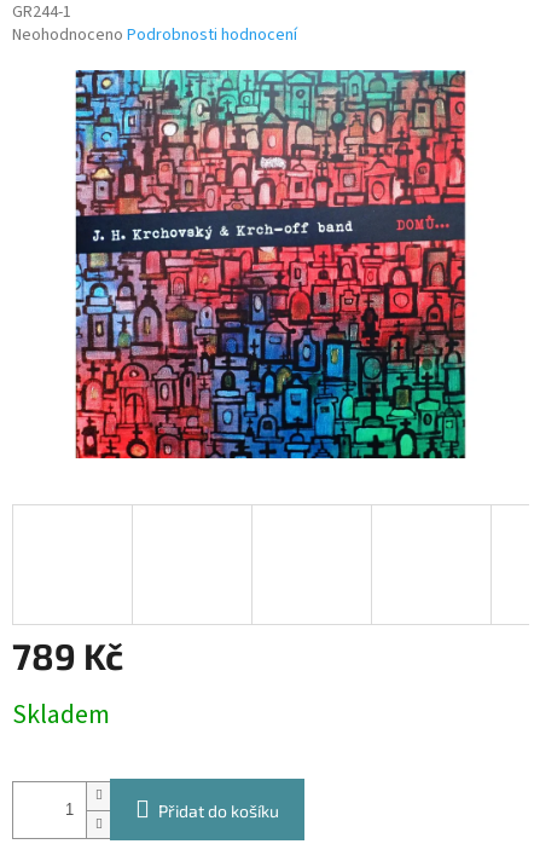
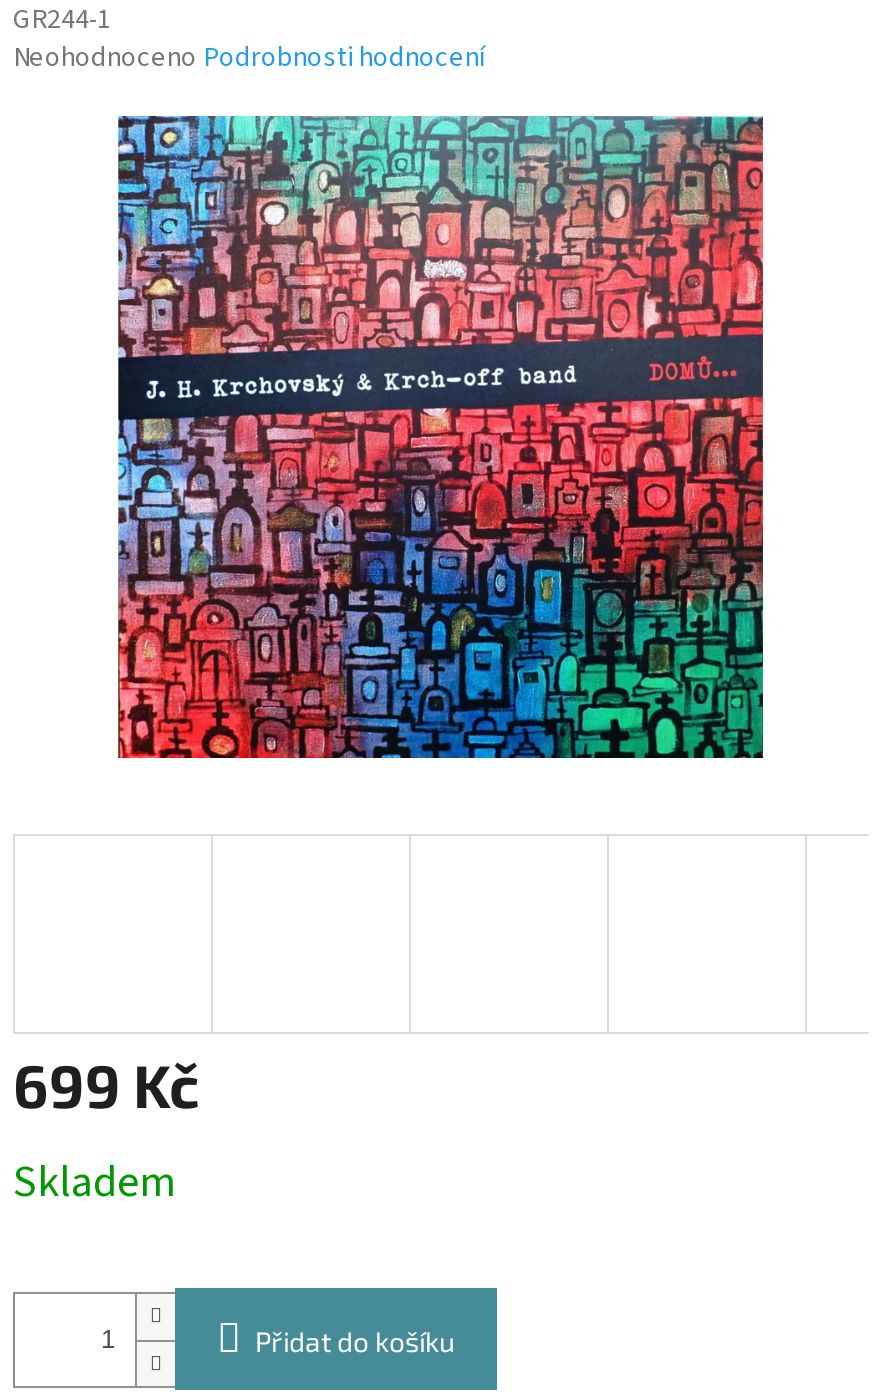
- 789 Kč
+ 699 Kč
